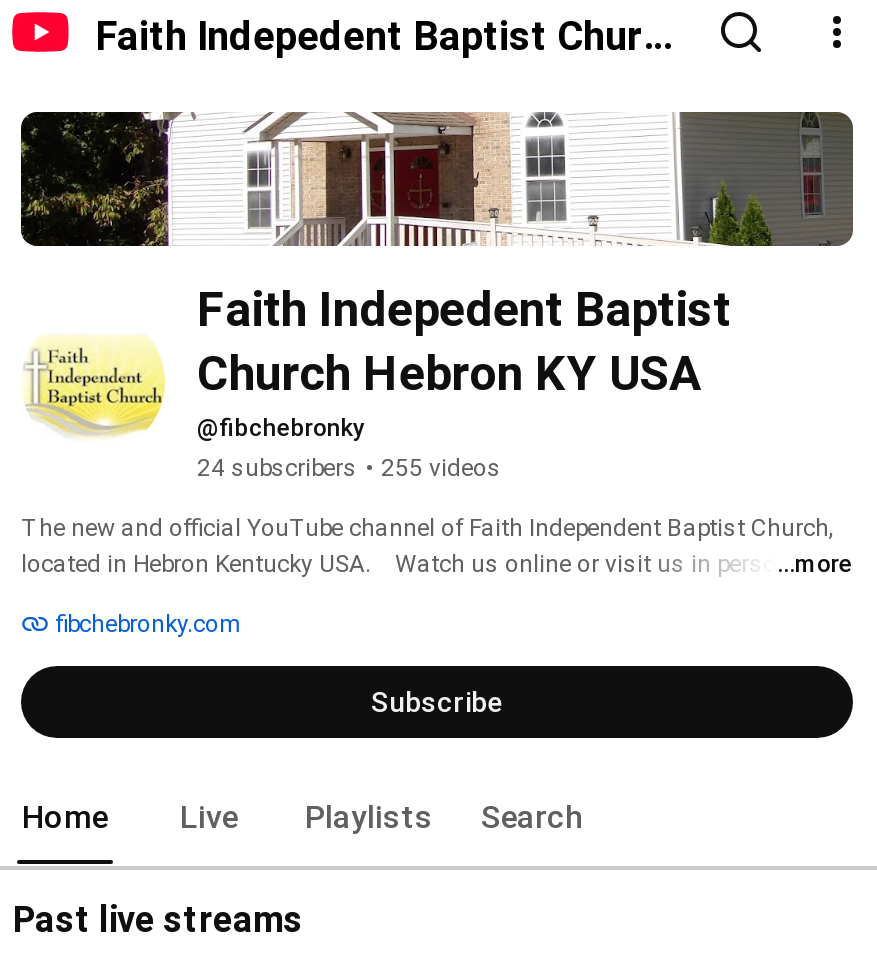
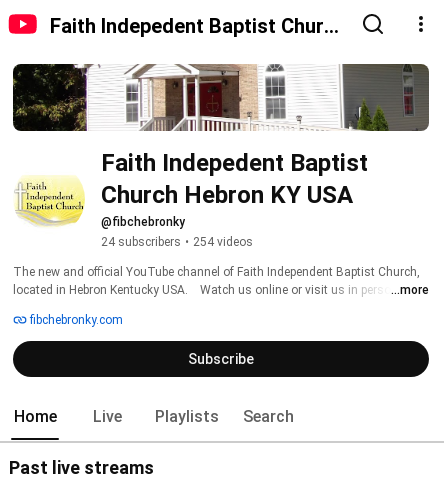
- 24 subscribers • 255 videos
+ 24 subscribers • 254 videos
